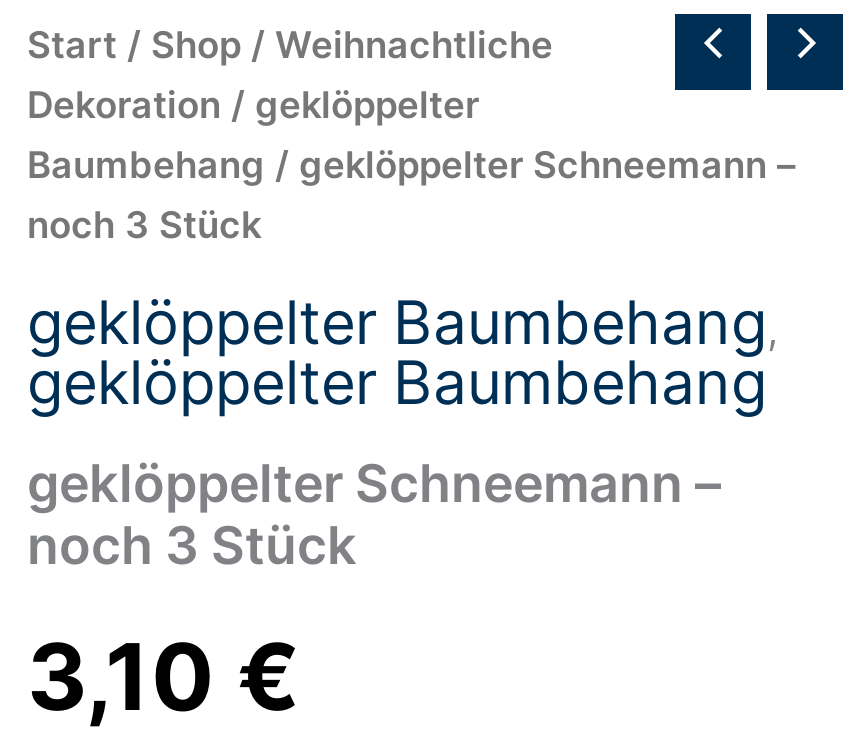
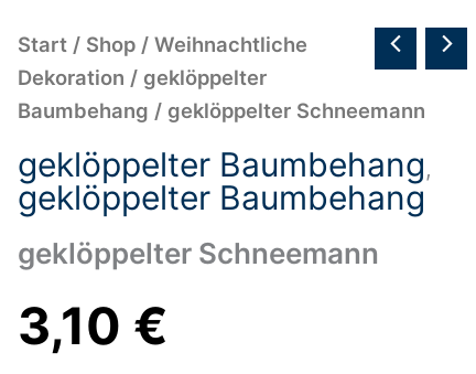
- Baumbehang / geklöppelter Schneemann –
- noch 3 Stück
+ Baumbehang / geklöppelter Schneemann

- geklöppelter Schneemann –
- noch 3 Stück
+ geklöppelter Schneemann
